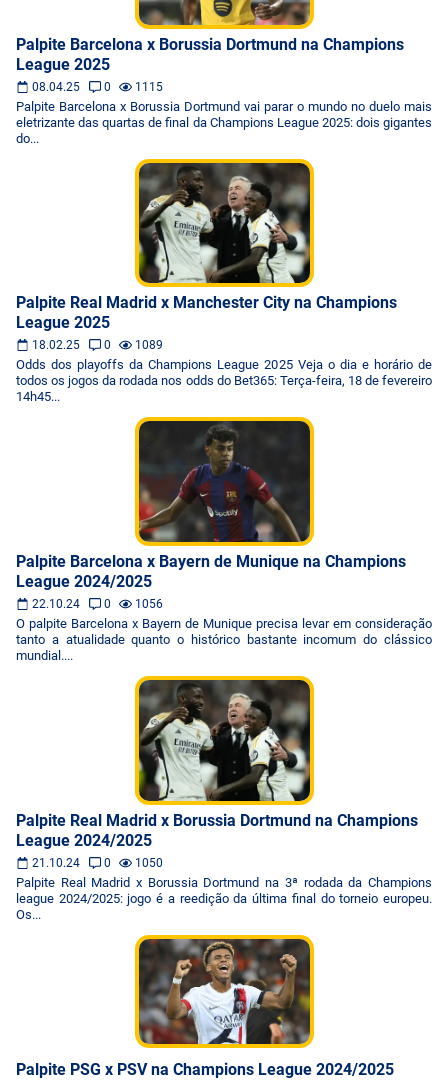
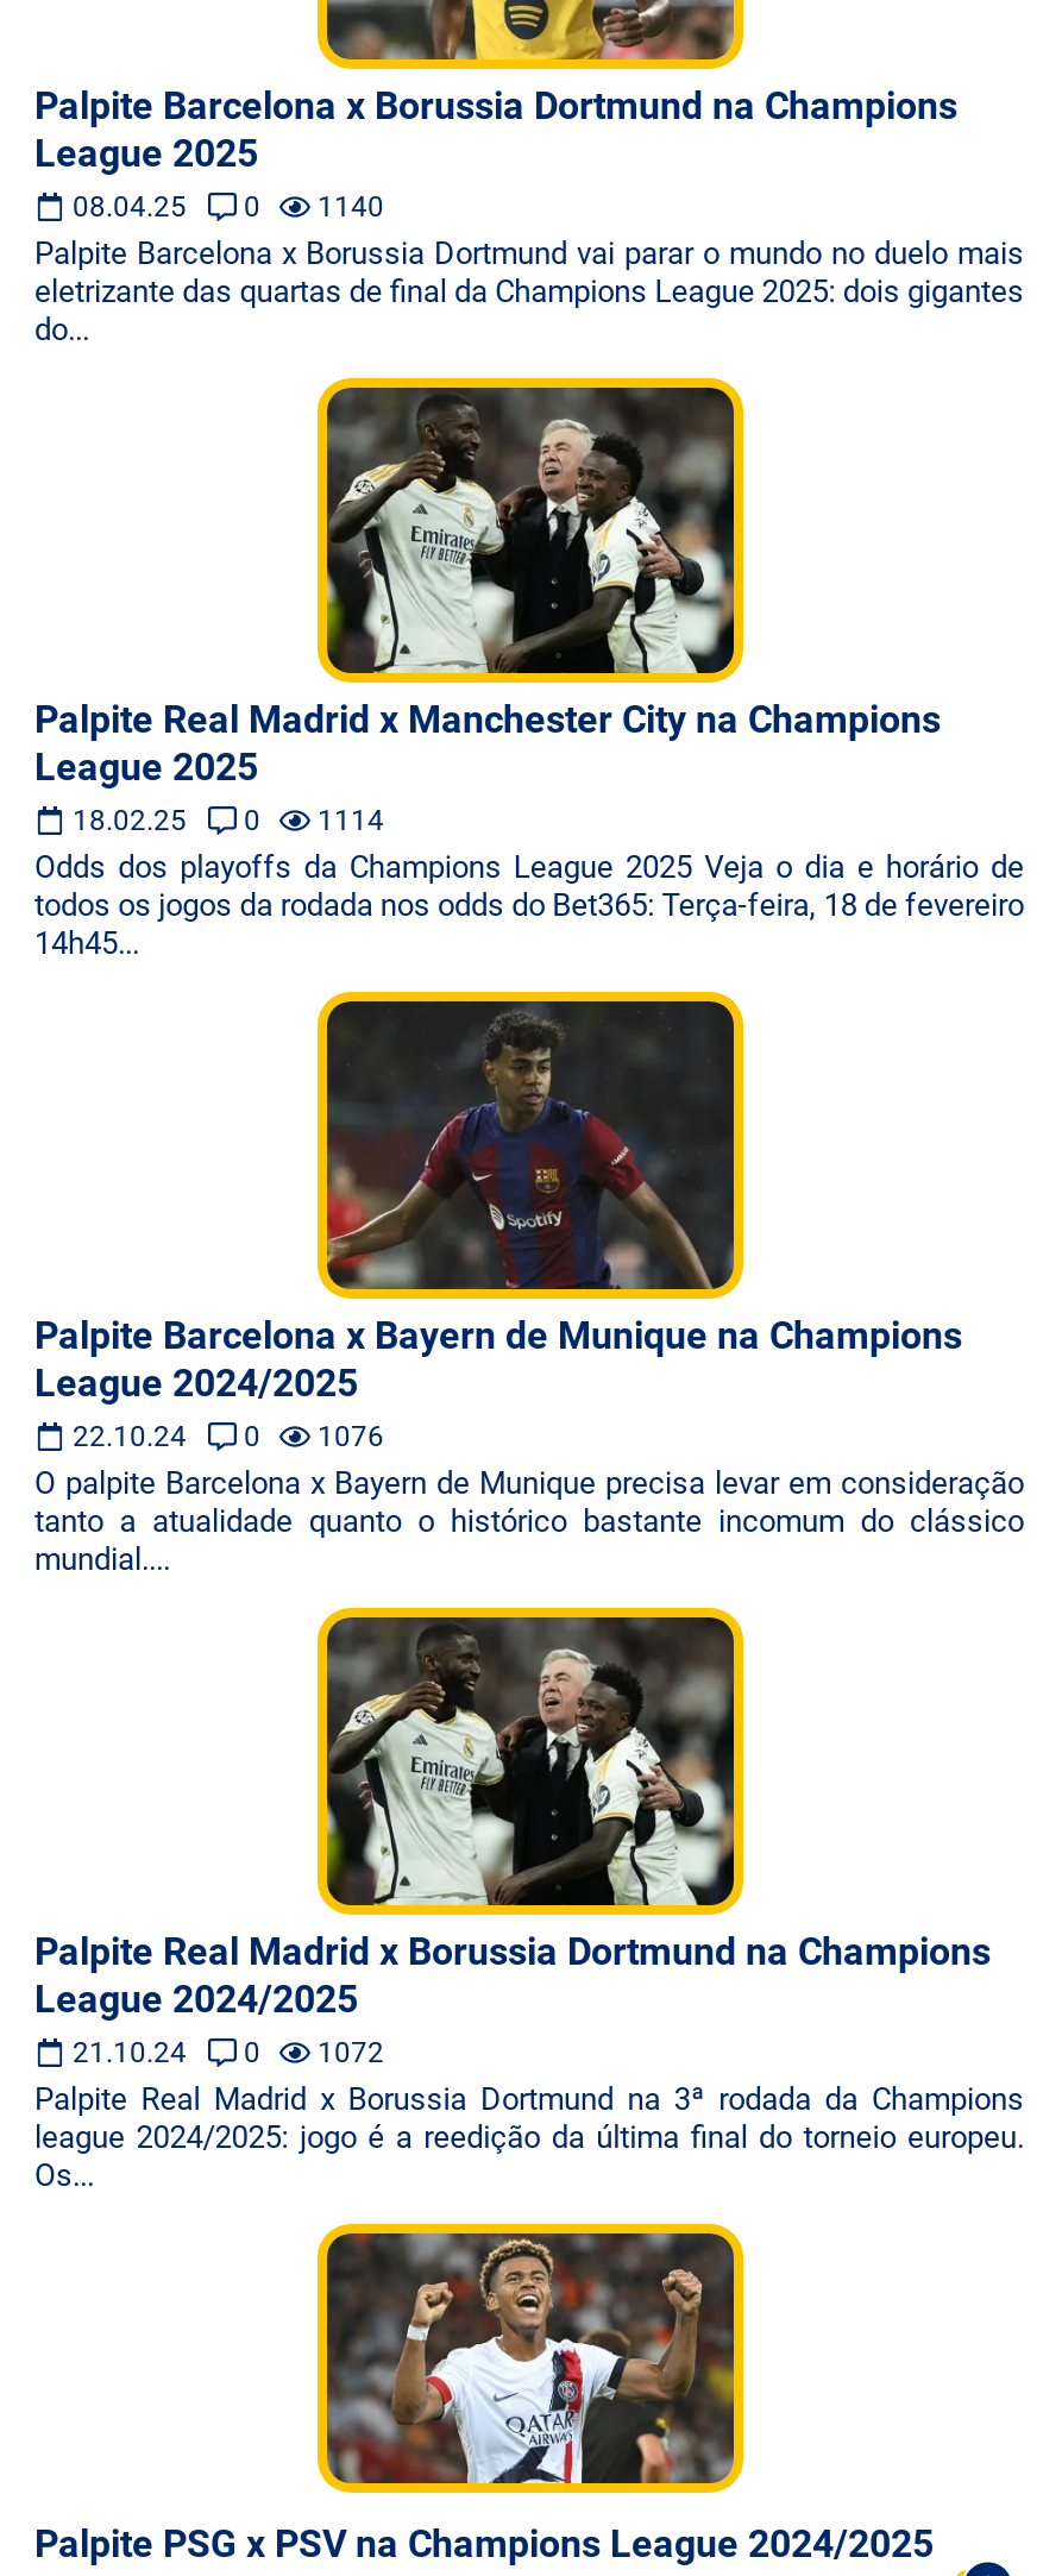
- 08.04.25 0 1115
+ 08.04.25 0 1140

- 18.02.25 0 1089
+ 18.02.25 0 1114

- 22.10.24 0 1056
+ 22.10.24 0 1076

- 21.10.24 0 1050
+ 21.10.24 0 1072
